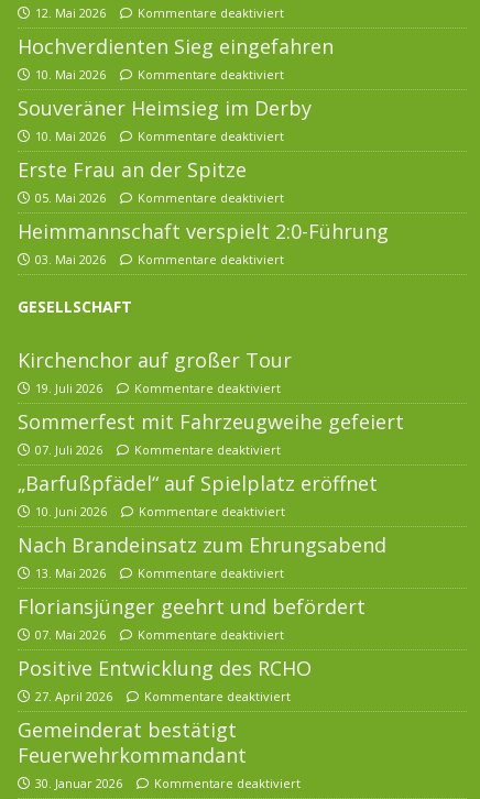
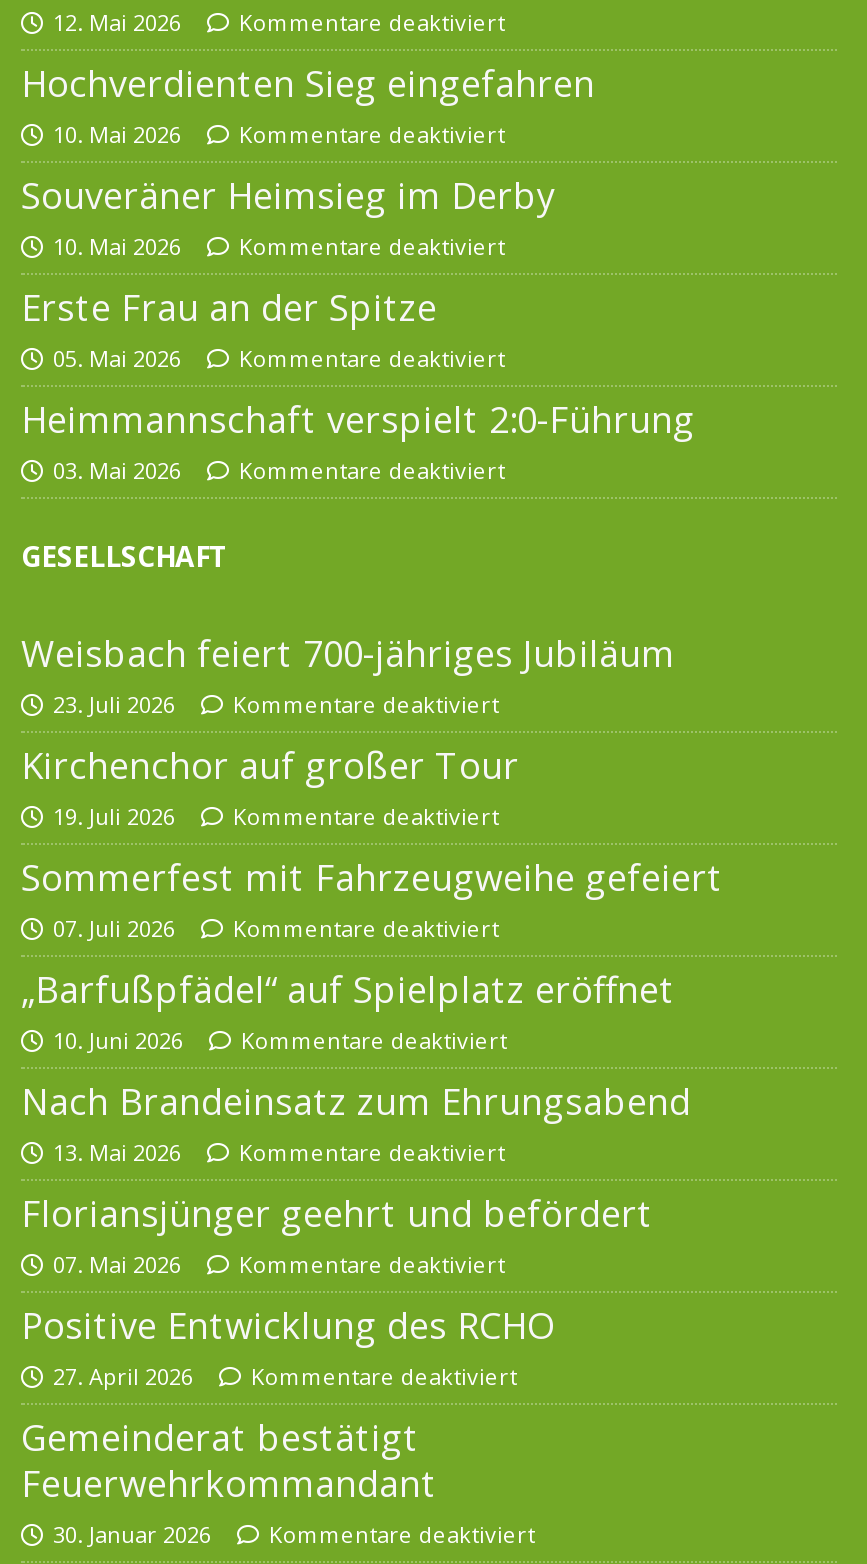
+ Weisbach feiert 700-jähriges Jubiläum
+ 23. Juli 2026
+ Kommentare deaktiviert
